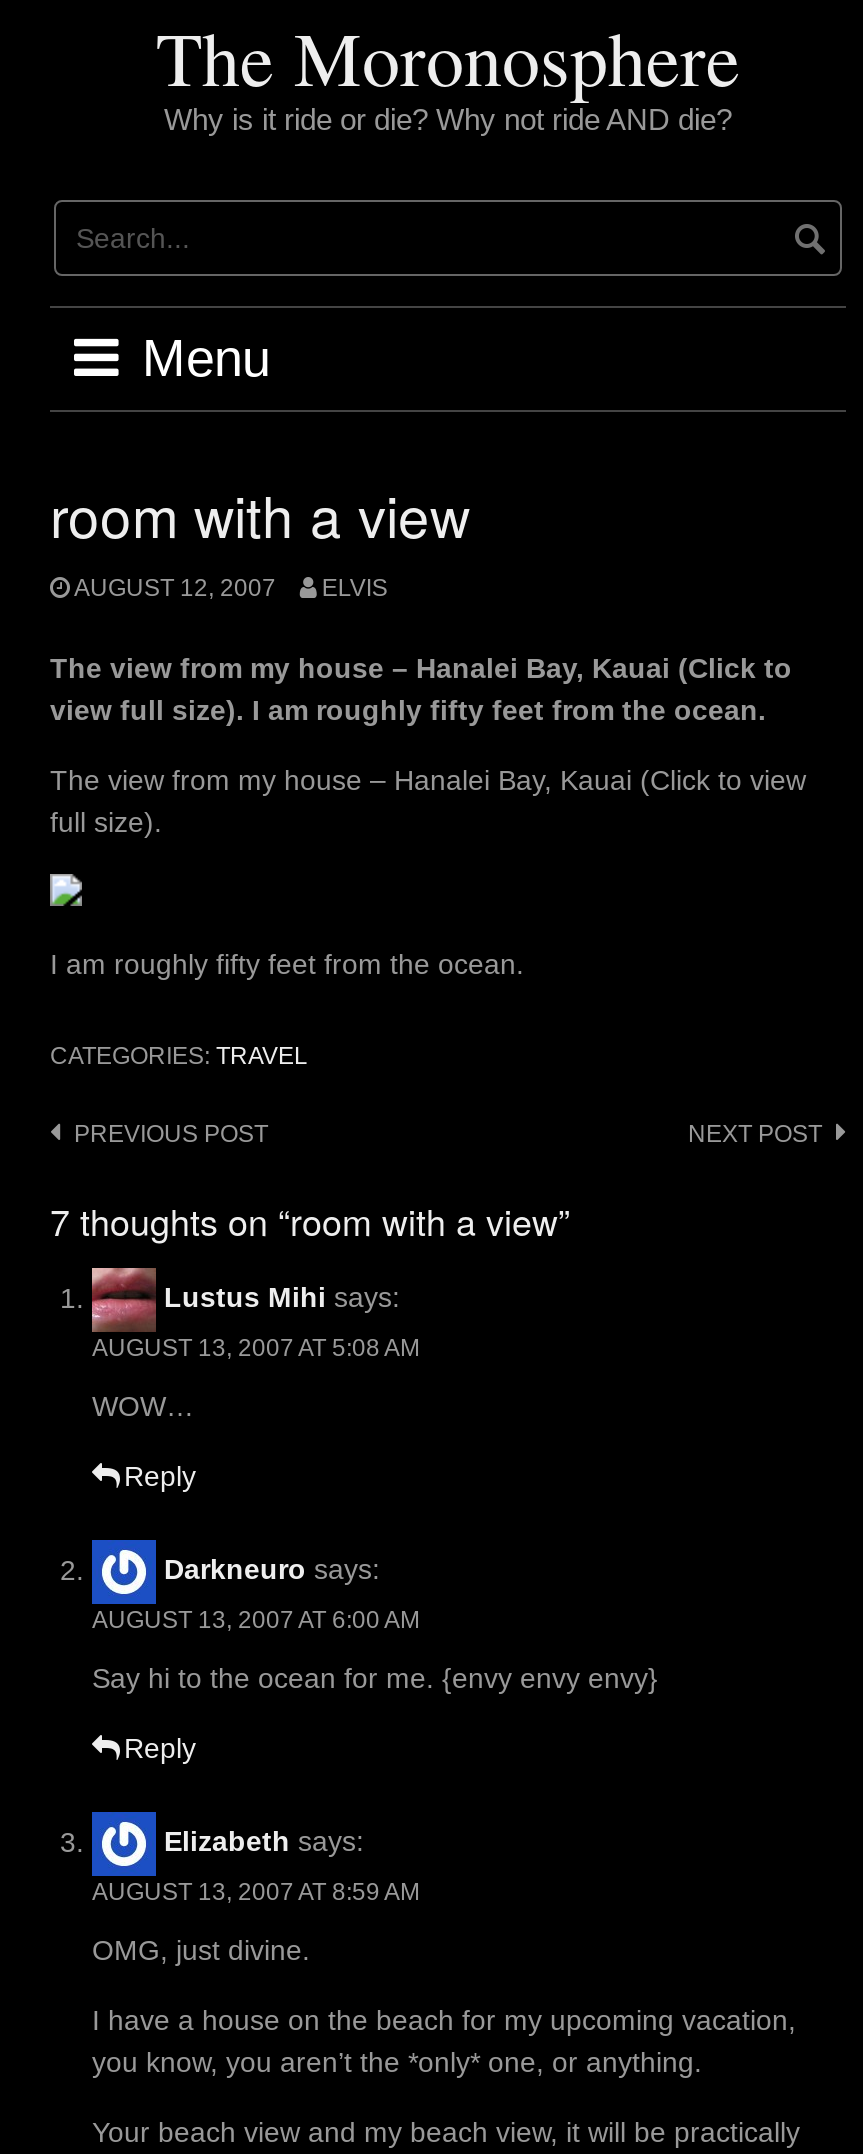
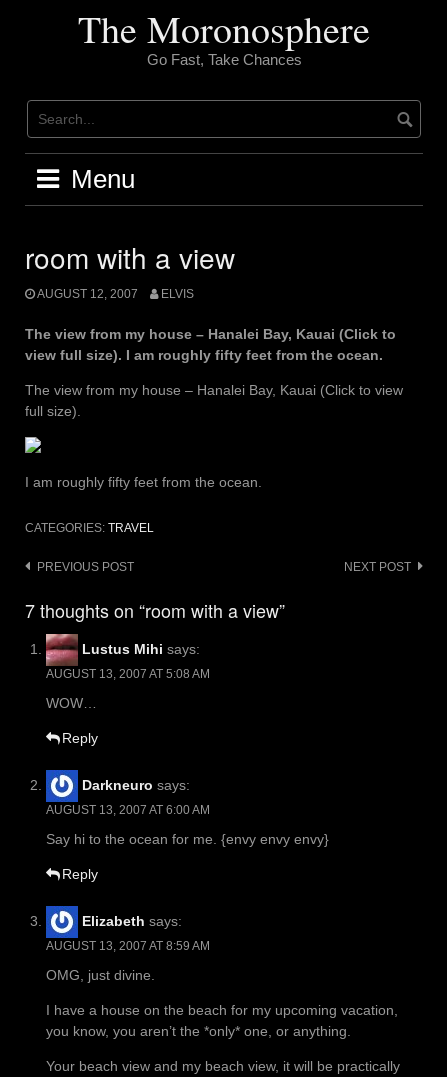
- Why is it ride or die? Why not ride AND die?
+ Go Fast, Take Chances
